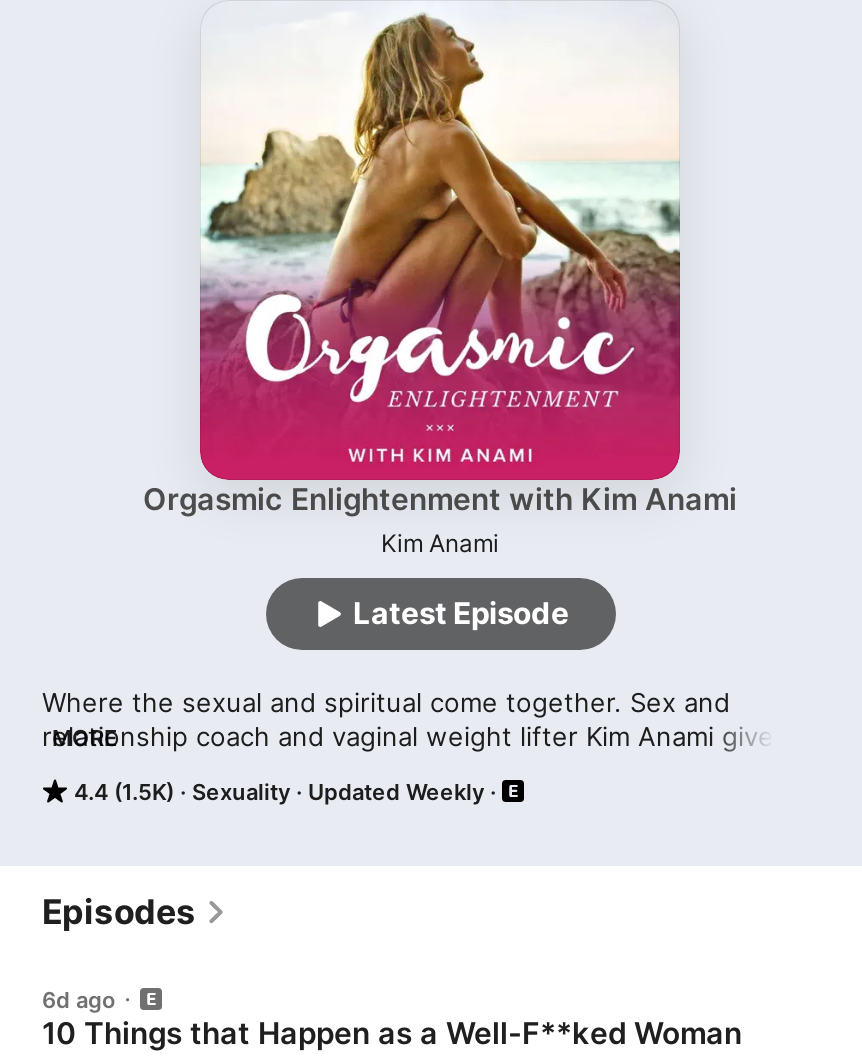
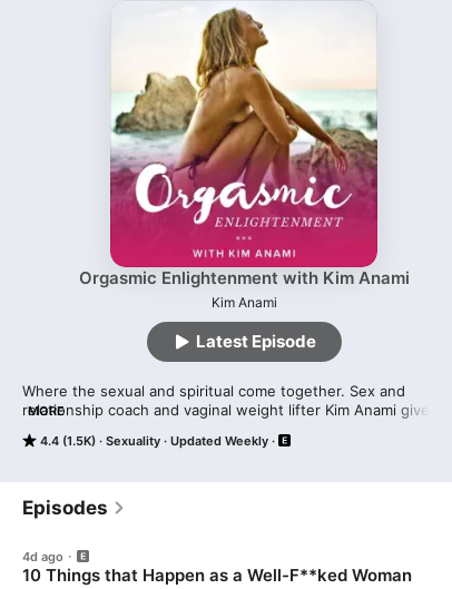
- 6d ago
+ 4d ago
